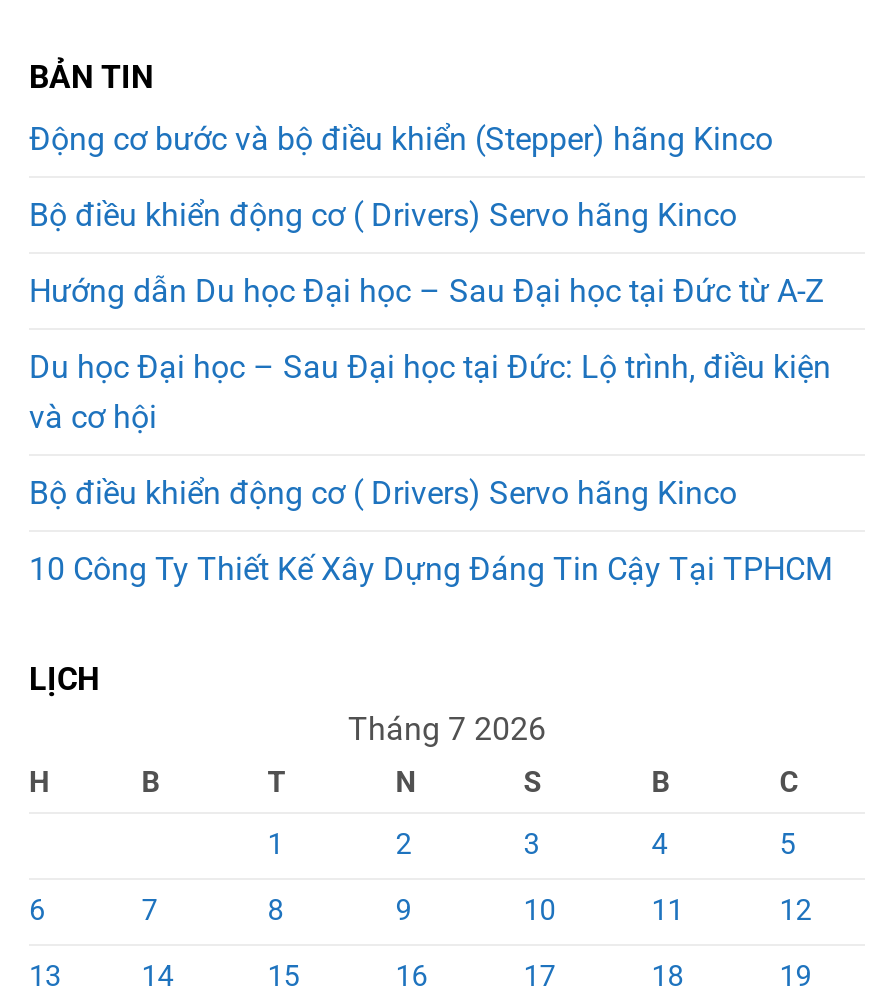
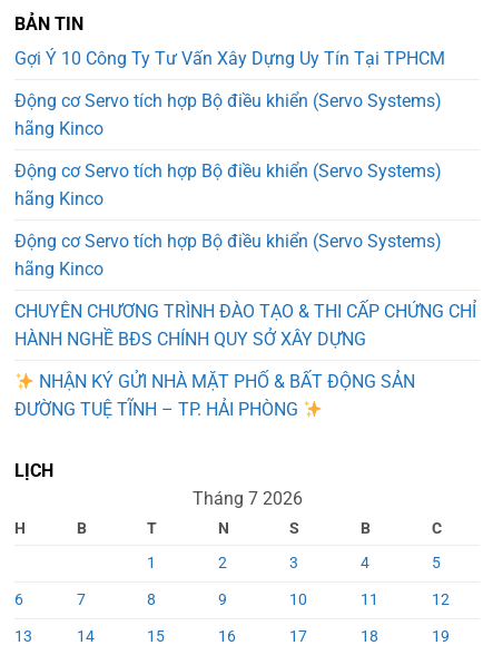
- Động cơ bước và bộ điều khiển (Stepper) hãng Kinco
+ Gợi Ý 10 Công Ty Tư Vấn Xây Dựng Uy Tín Tại TPHCM

- Bộ điều khiển động cơ ( Drivers) Servo hãng Kinco
+ Động cơ Servo tích hợp Bộ điều khiển (Servo Systems)
+ hãng Kinco

- Hướng dẫn Du học Đại học – Sau Đại học tại Đức từ A-Z
+ Động cơ Servo tích hợp Bộ điều khiển (Servo Systems)
+ hãng Kinco

- Du học Đại học – Sau Đại học tại Đức: Lộ trình, điều kiện
- và cơ hội
+ Động cơ Servo tích hợp Bộ điều khiển (Servo Systems)
+ hãng Kinco

- Bộ điều khiển động cơ ( Drivers) Servo hãng Kinco
+ CHUYÊN CHƯƠNG TRÌNH ĐÀO TẠO & THI CẤP CHỨNG CHỈ
+ HÀNH NGHỀ BĐS CHÍNH QUY SỞ XÂY DỰNG

- 10 Công Ty Thiết Kế Xây Dựng Đáng Tin Cậy Tại TPHCM
+ NHẬN KÝ GỬI NHÀ MẶT PHỐ & BẤT ĐỘNG SẢN
+ ĐƯỜNG TUỆ TĨNH – TP. HẢI PHÒNG
